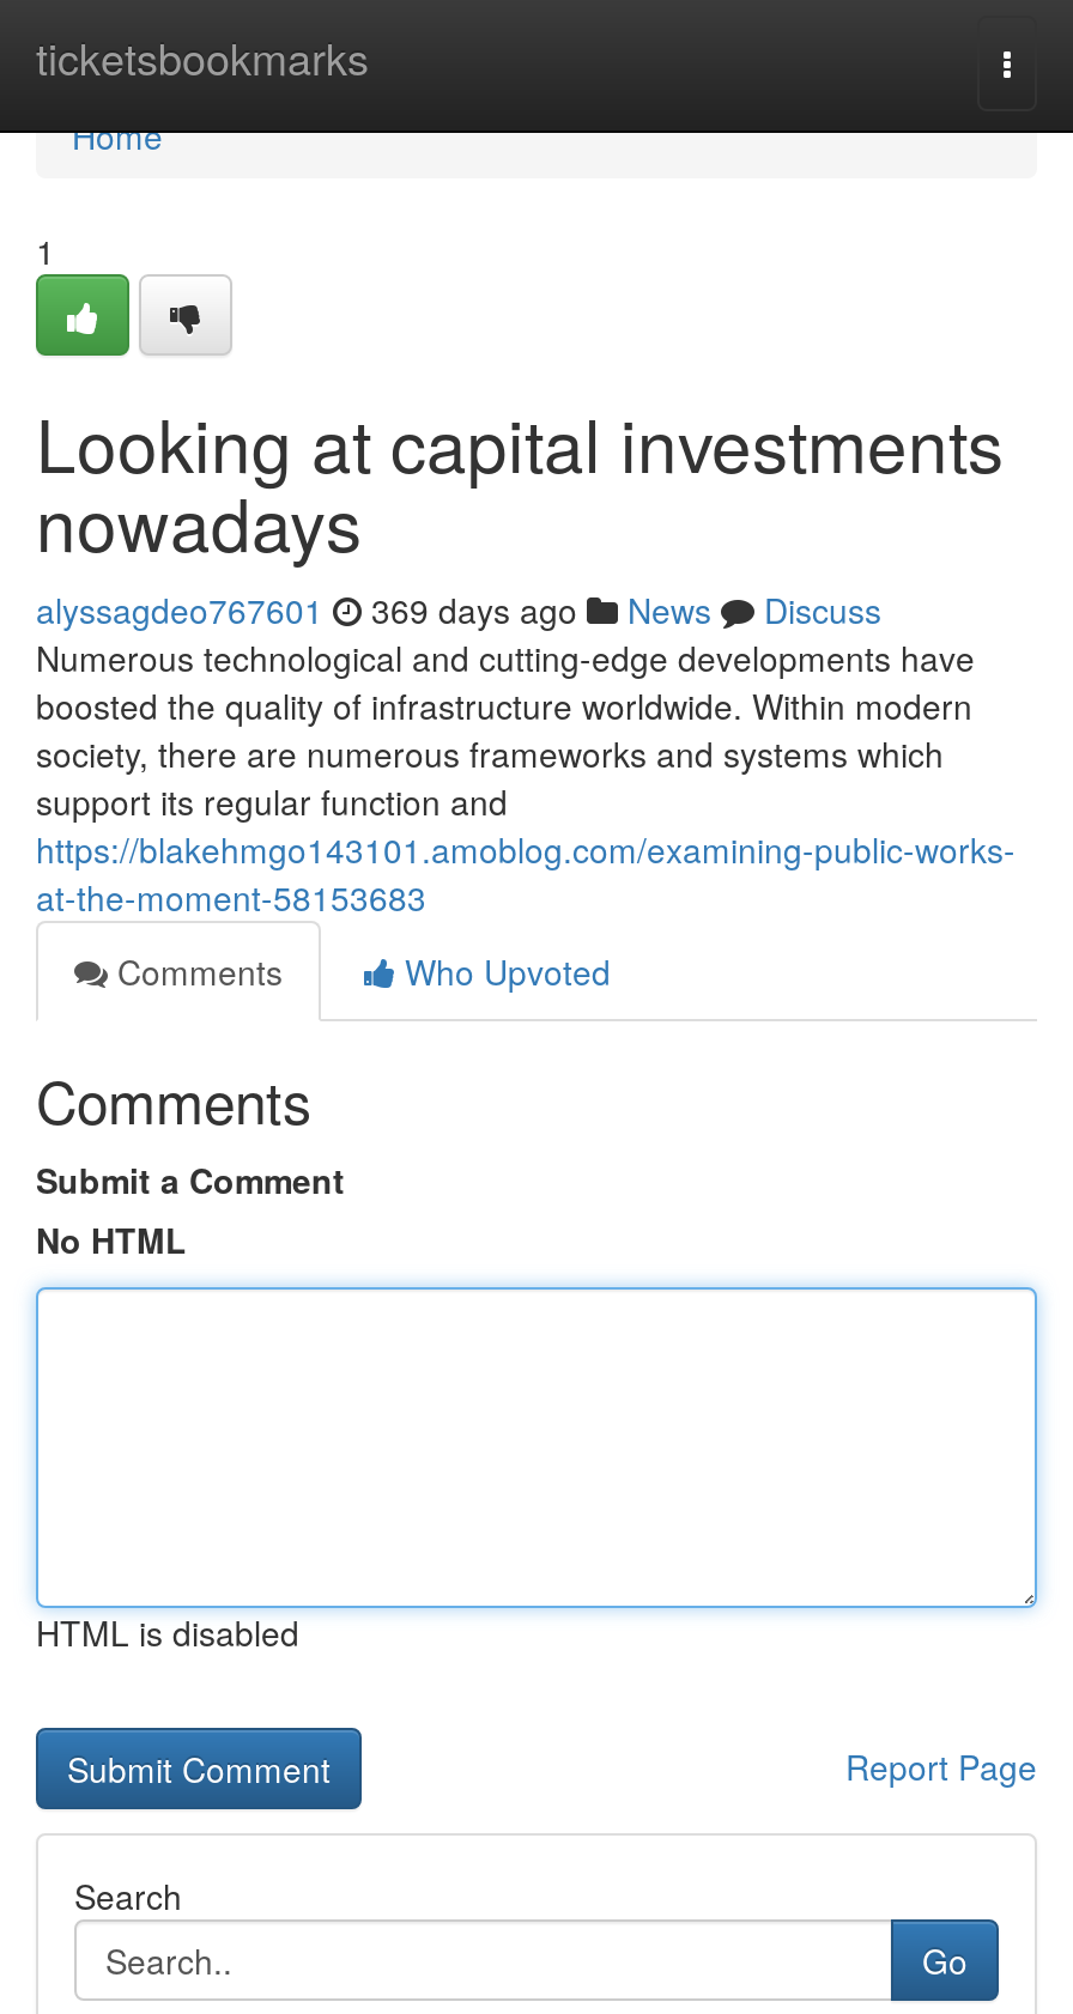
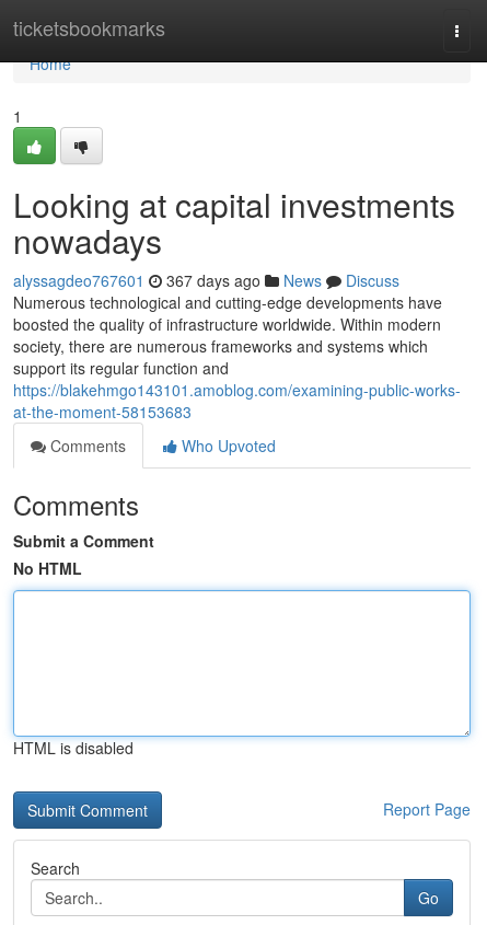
- alyssagdeo767601 369 days ago News Discuss
+ alyssagdeo767601 367 days ago News Discuss
